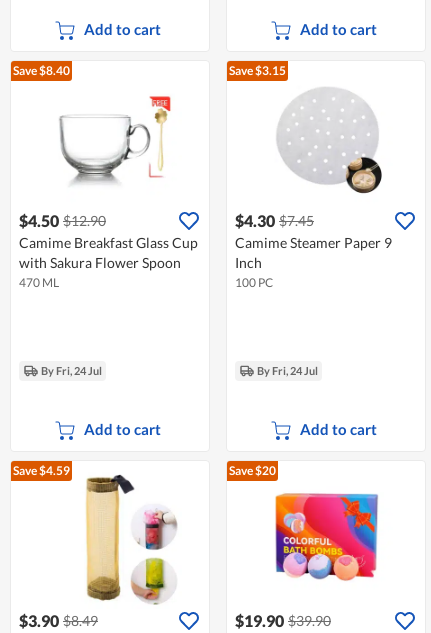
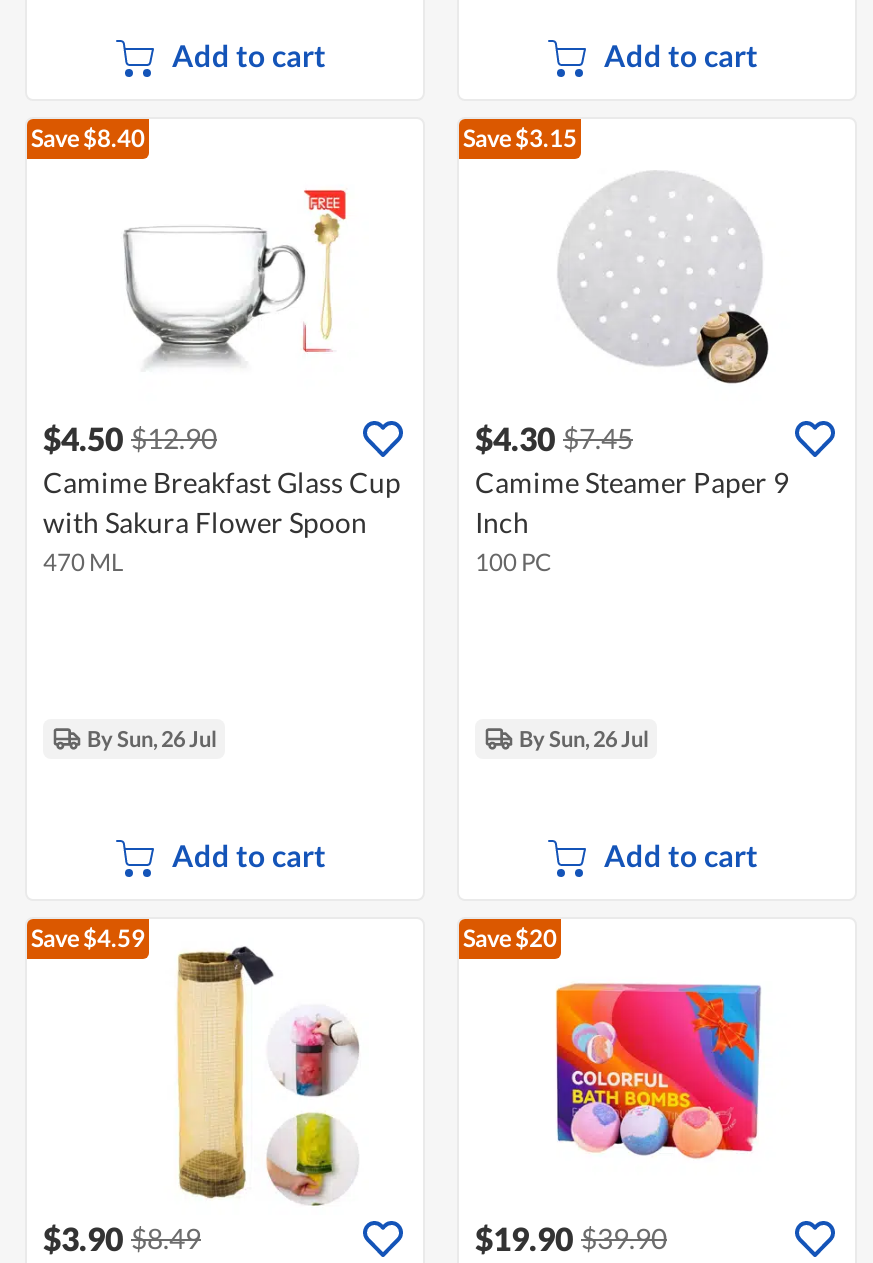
- By Fri, 24 Jul
+ By Sun, 26 Jul

- By Fri, 24 Jul
+ By Sun, 26 Jul
